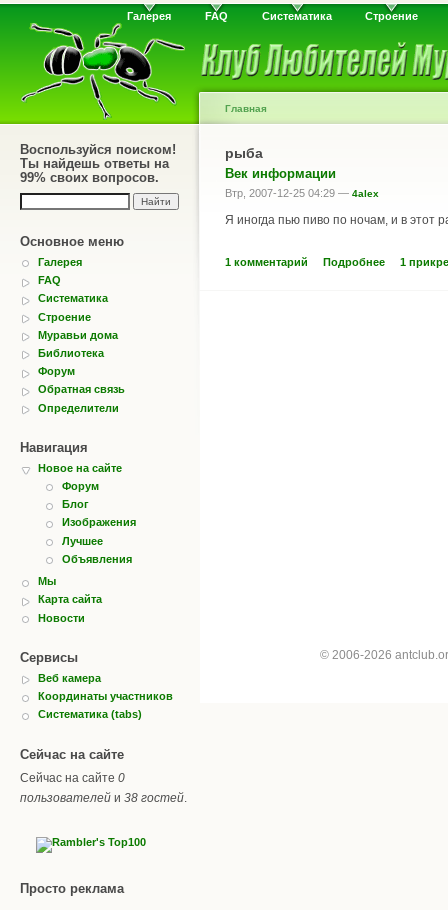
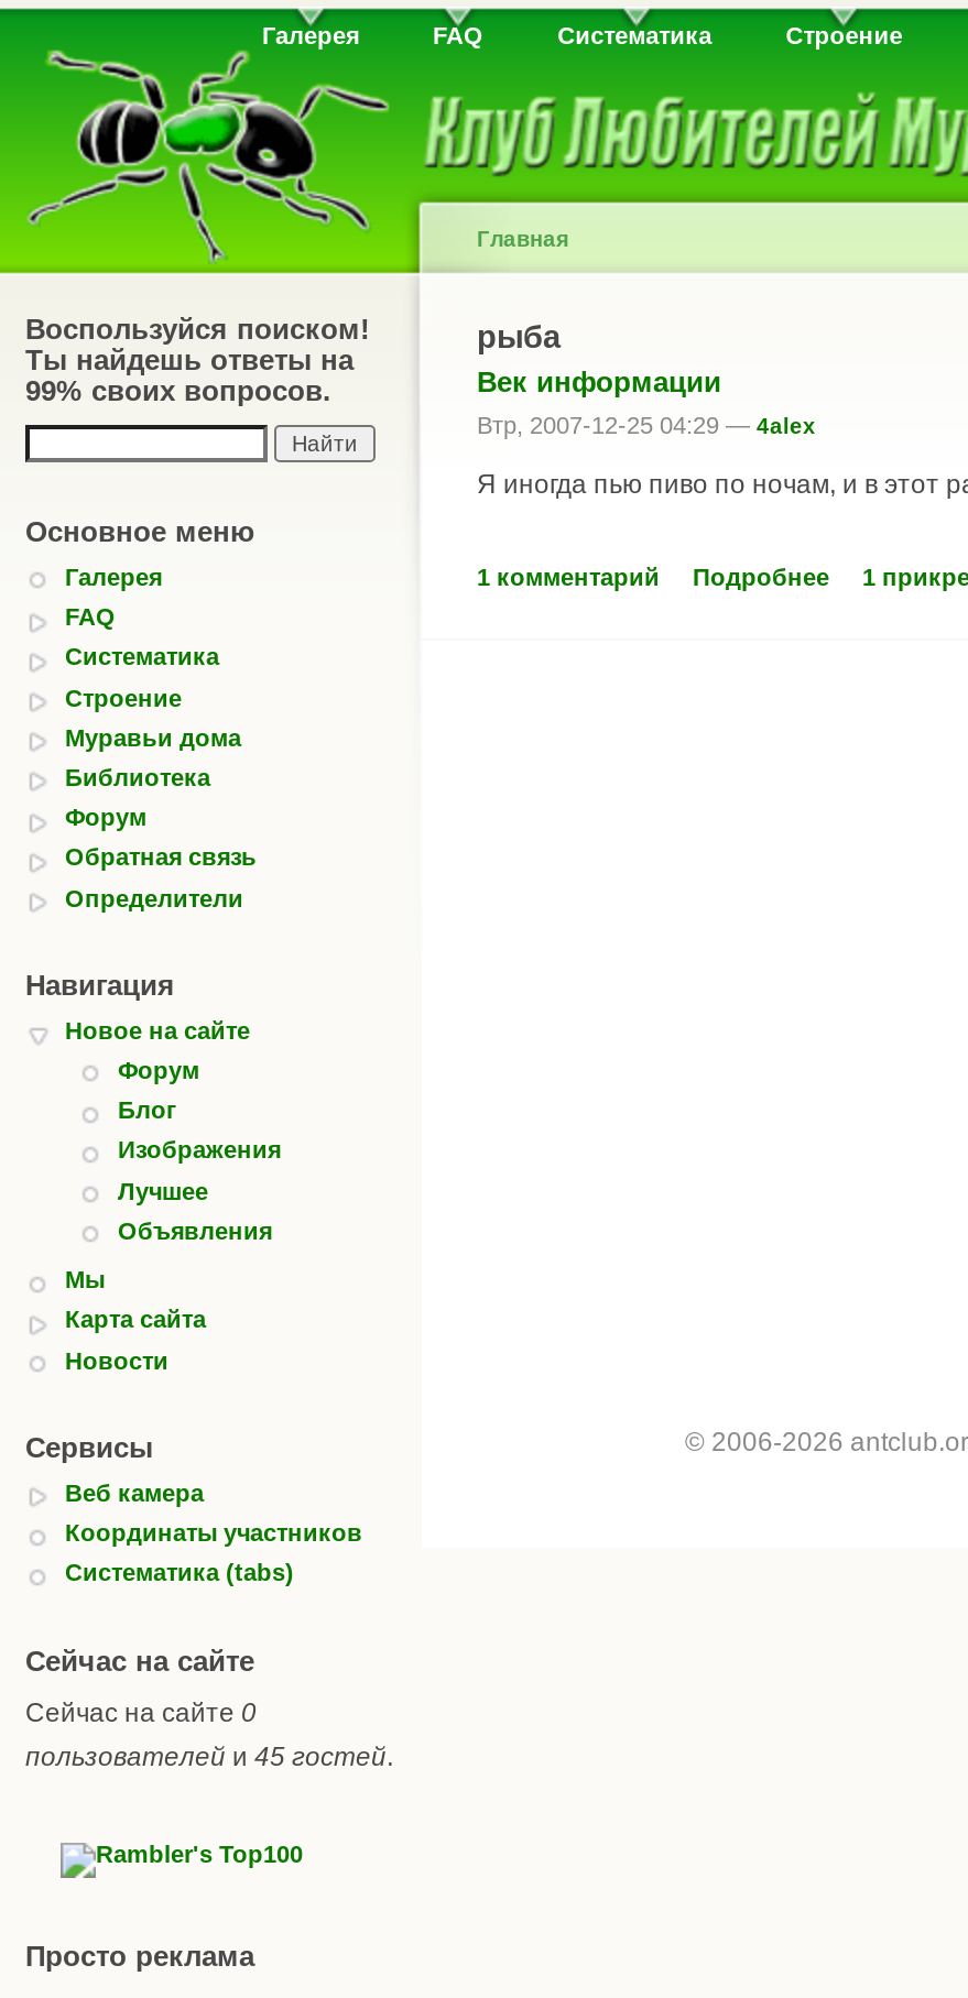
- пользователей и 38 гостей.
+ пользователей и 45 гостей.
